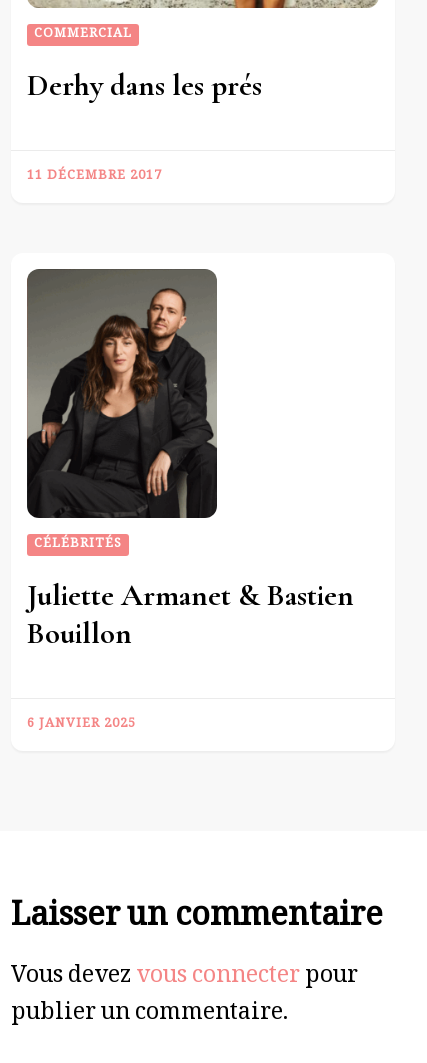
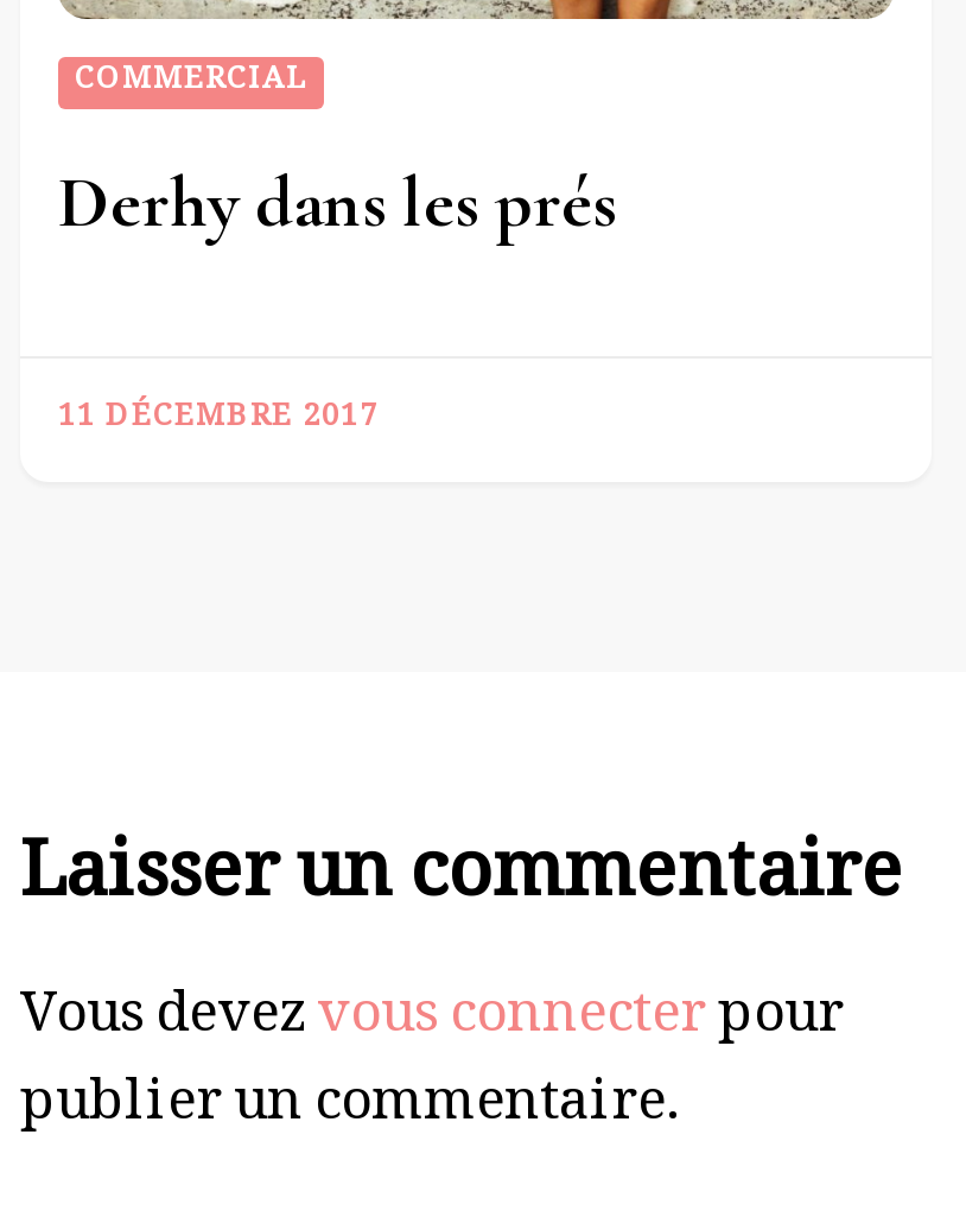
- [image]
- CÉLÉBRITÉS
- Juliette Armanet & Bastien
- Bouillon
- 6 JANVIER 2025
